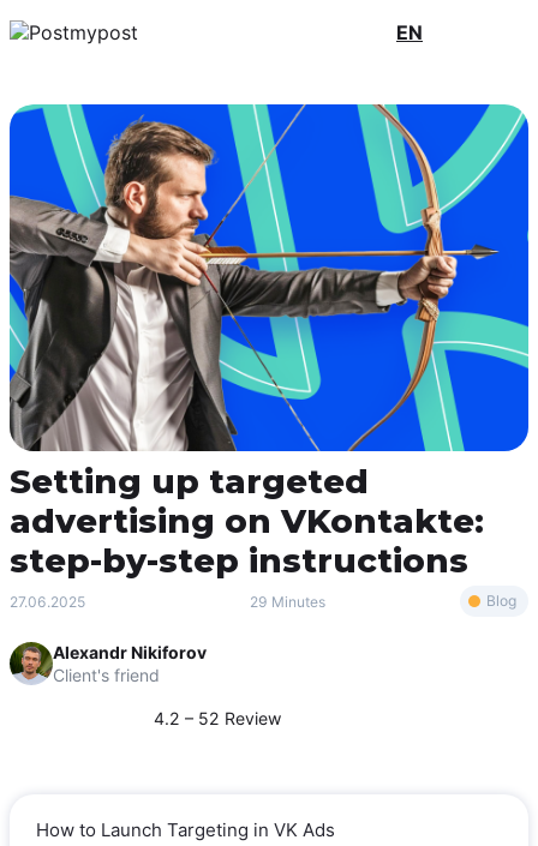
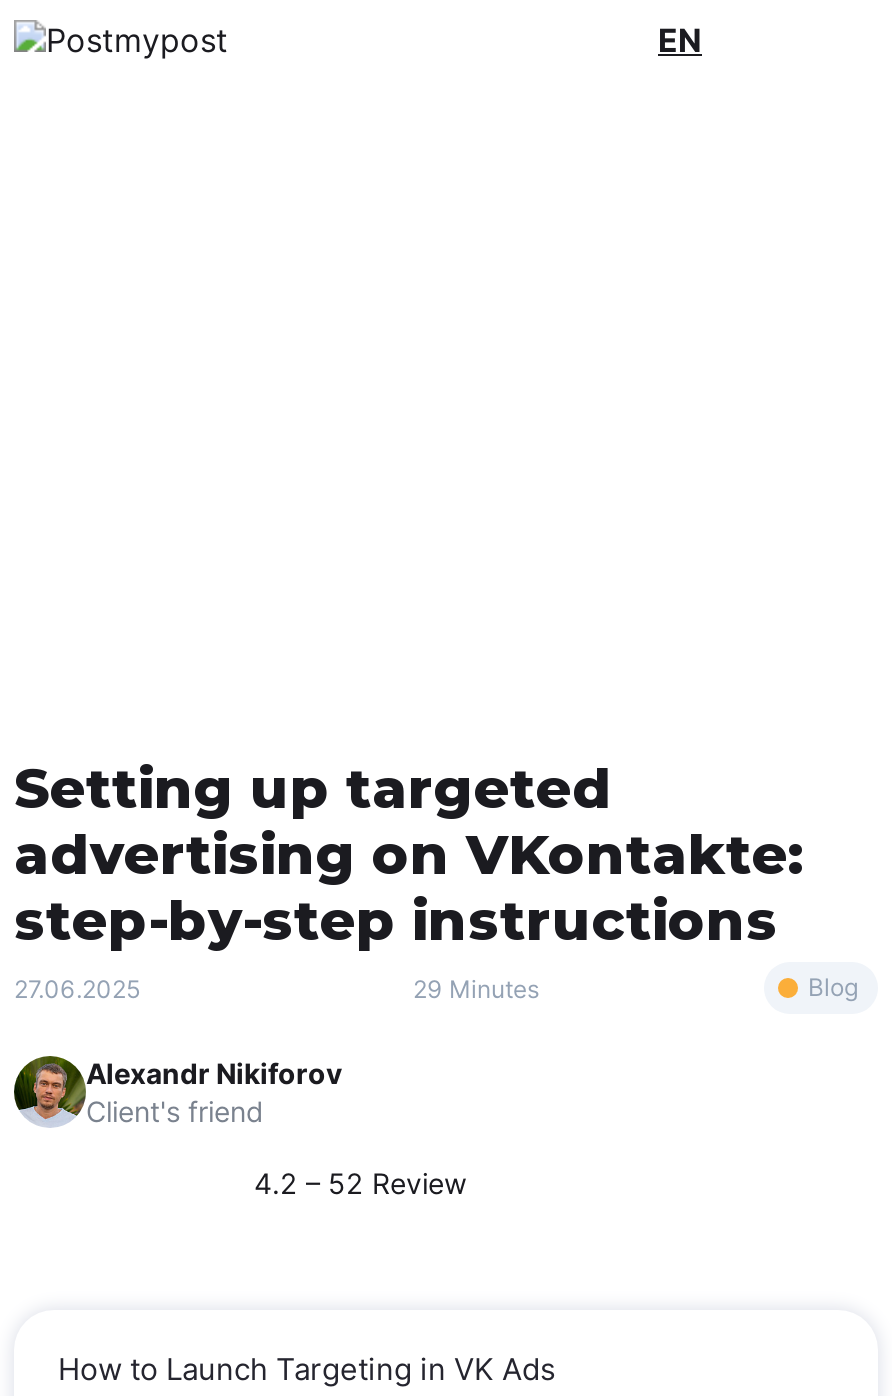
- [image]
